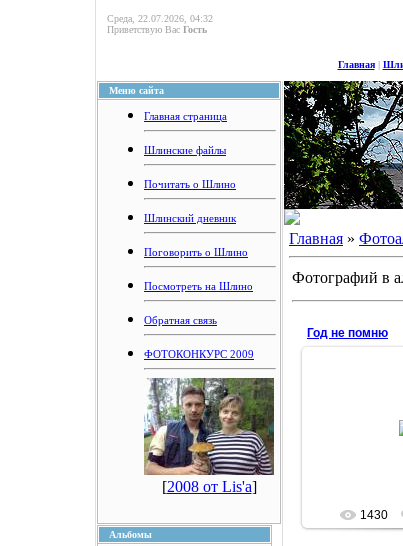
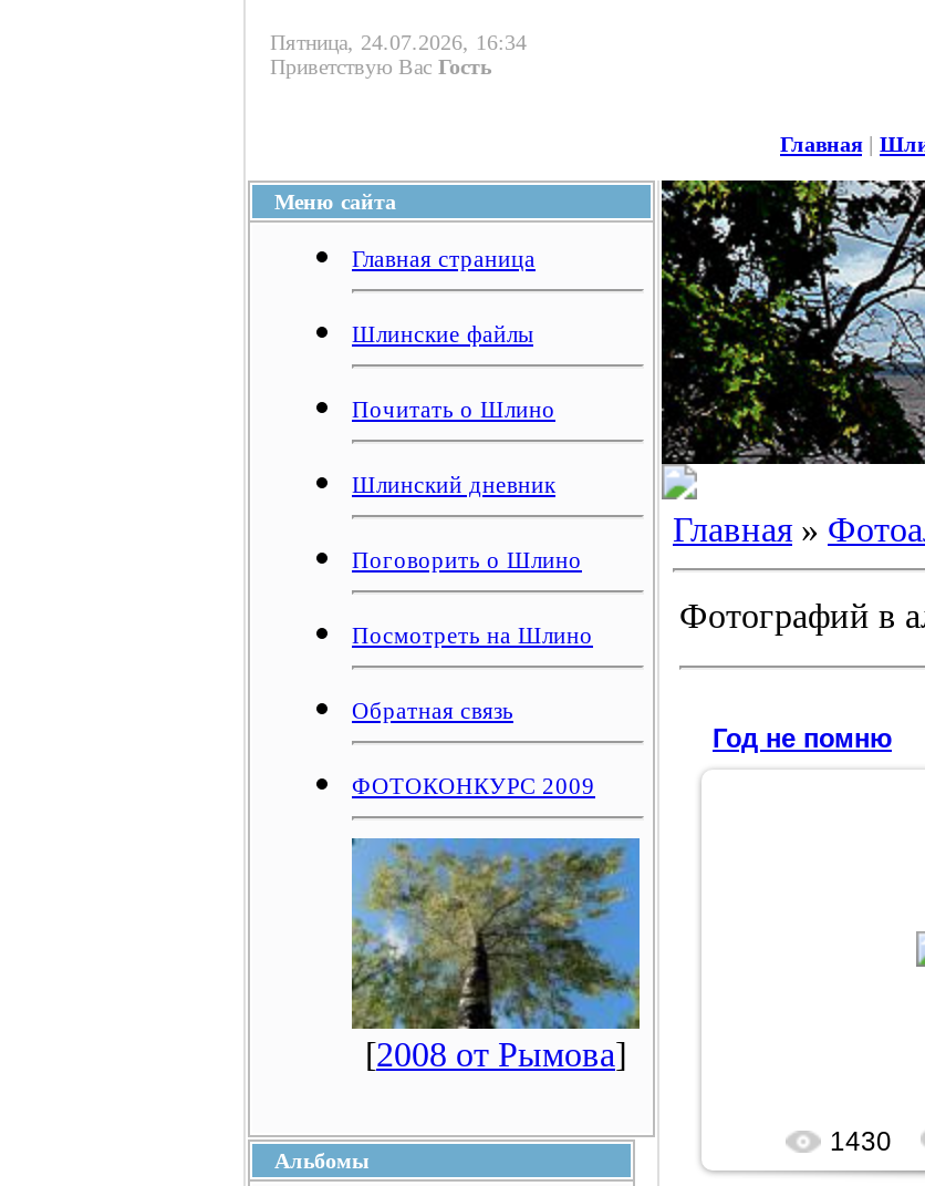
- Среда, 22.07.2026, 04:32
+ Пятница, 24.07.2026, 16:34

- [image]
- [2008 от Lis'a]
+ [image]
+ [2008 от Рымова]
